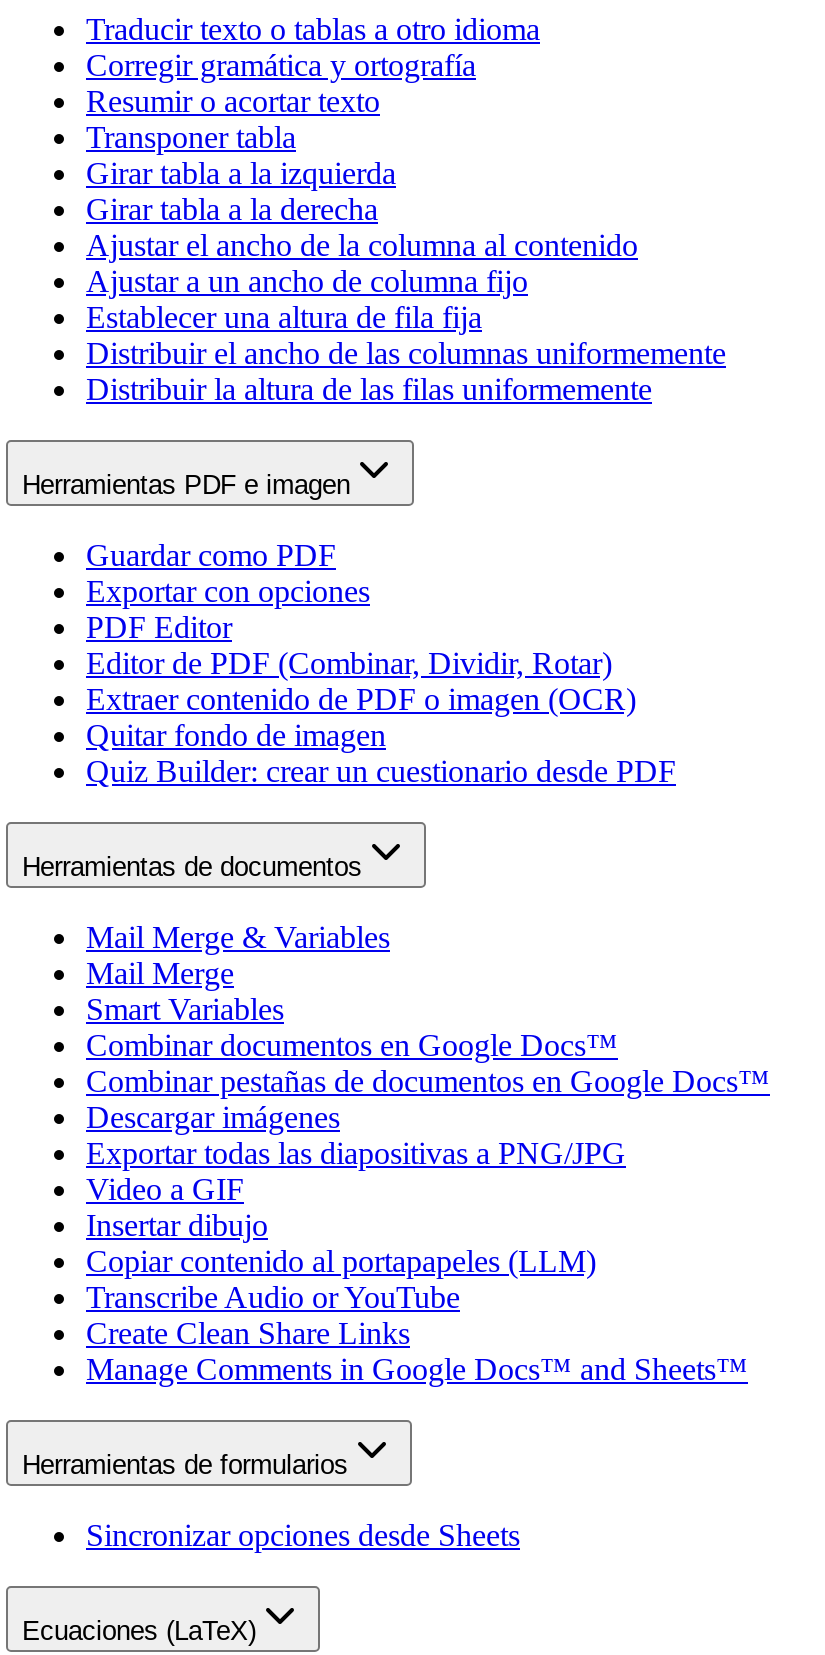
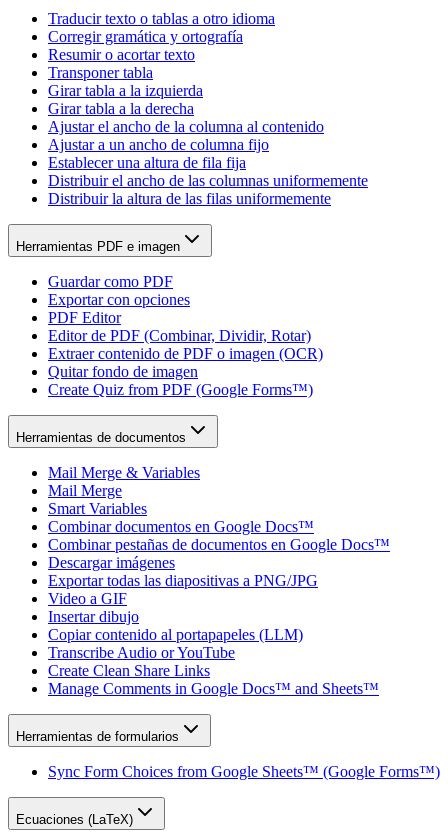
- Quiz Builder: crear un cuestionario desde PDF
+ Create Quiz from PDF (Google Forms™)

- Sincronizar opciones desde Sheets
+ Sync Form Choices from Google Sheets™ (Google Forms™)
